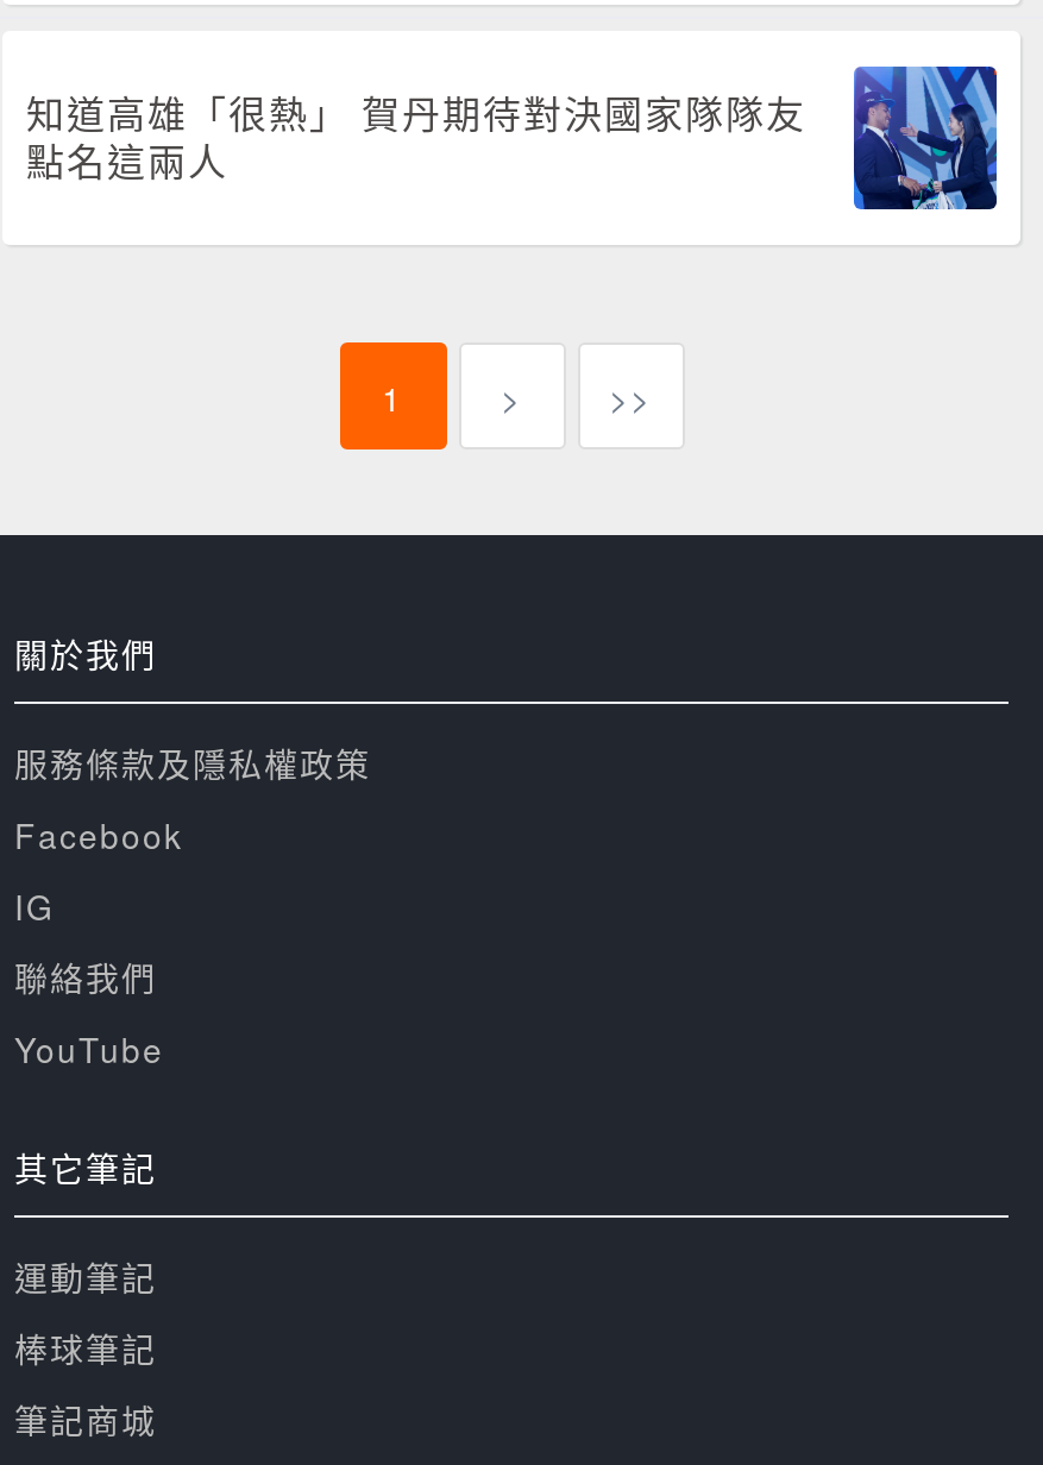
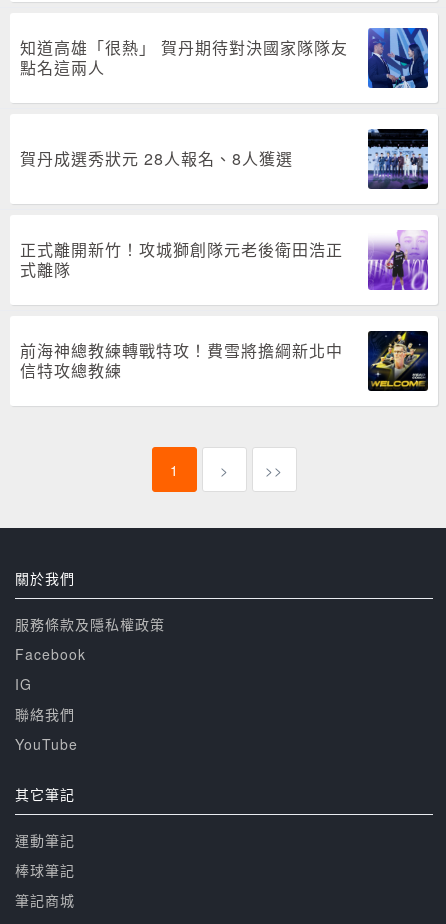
+ 賀丹成選秀狀元 28人報名、8人獲選

+ [image]
+ 正式離開新竹！攻城獅創隊元老後衛田浩正
+ 式離隊

+ [image]
+ 前海神總教練轉戰特攻！費雪將擔綱新北中
+ 信特攻總教練

+ [image]
